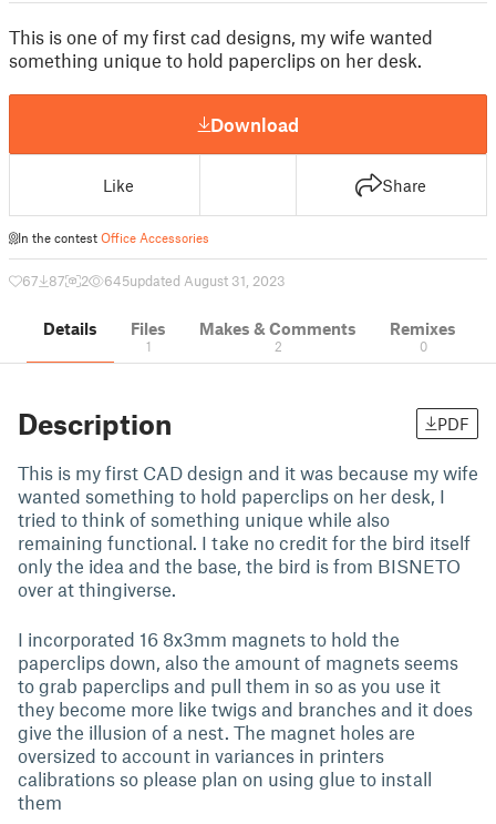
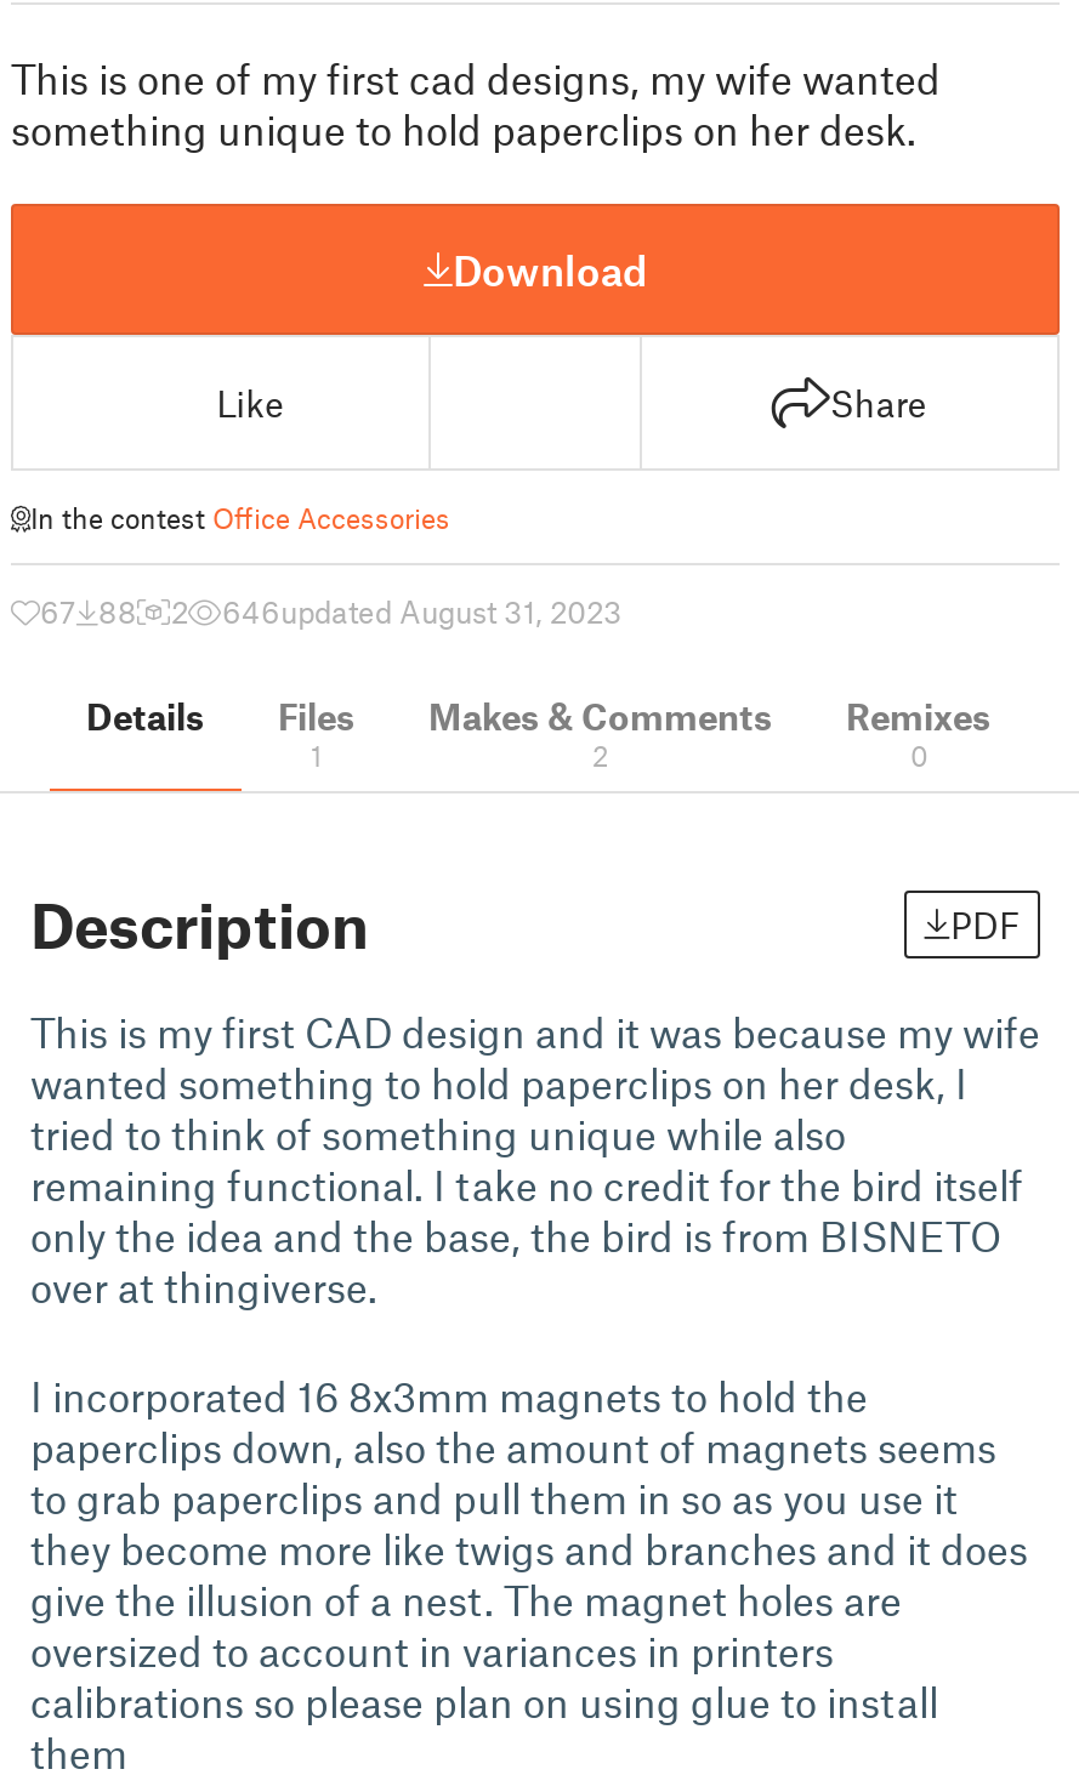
- 67 87
+ 67 88

- 645updated August 31, 2023
+ 646updated August 31, 2023
